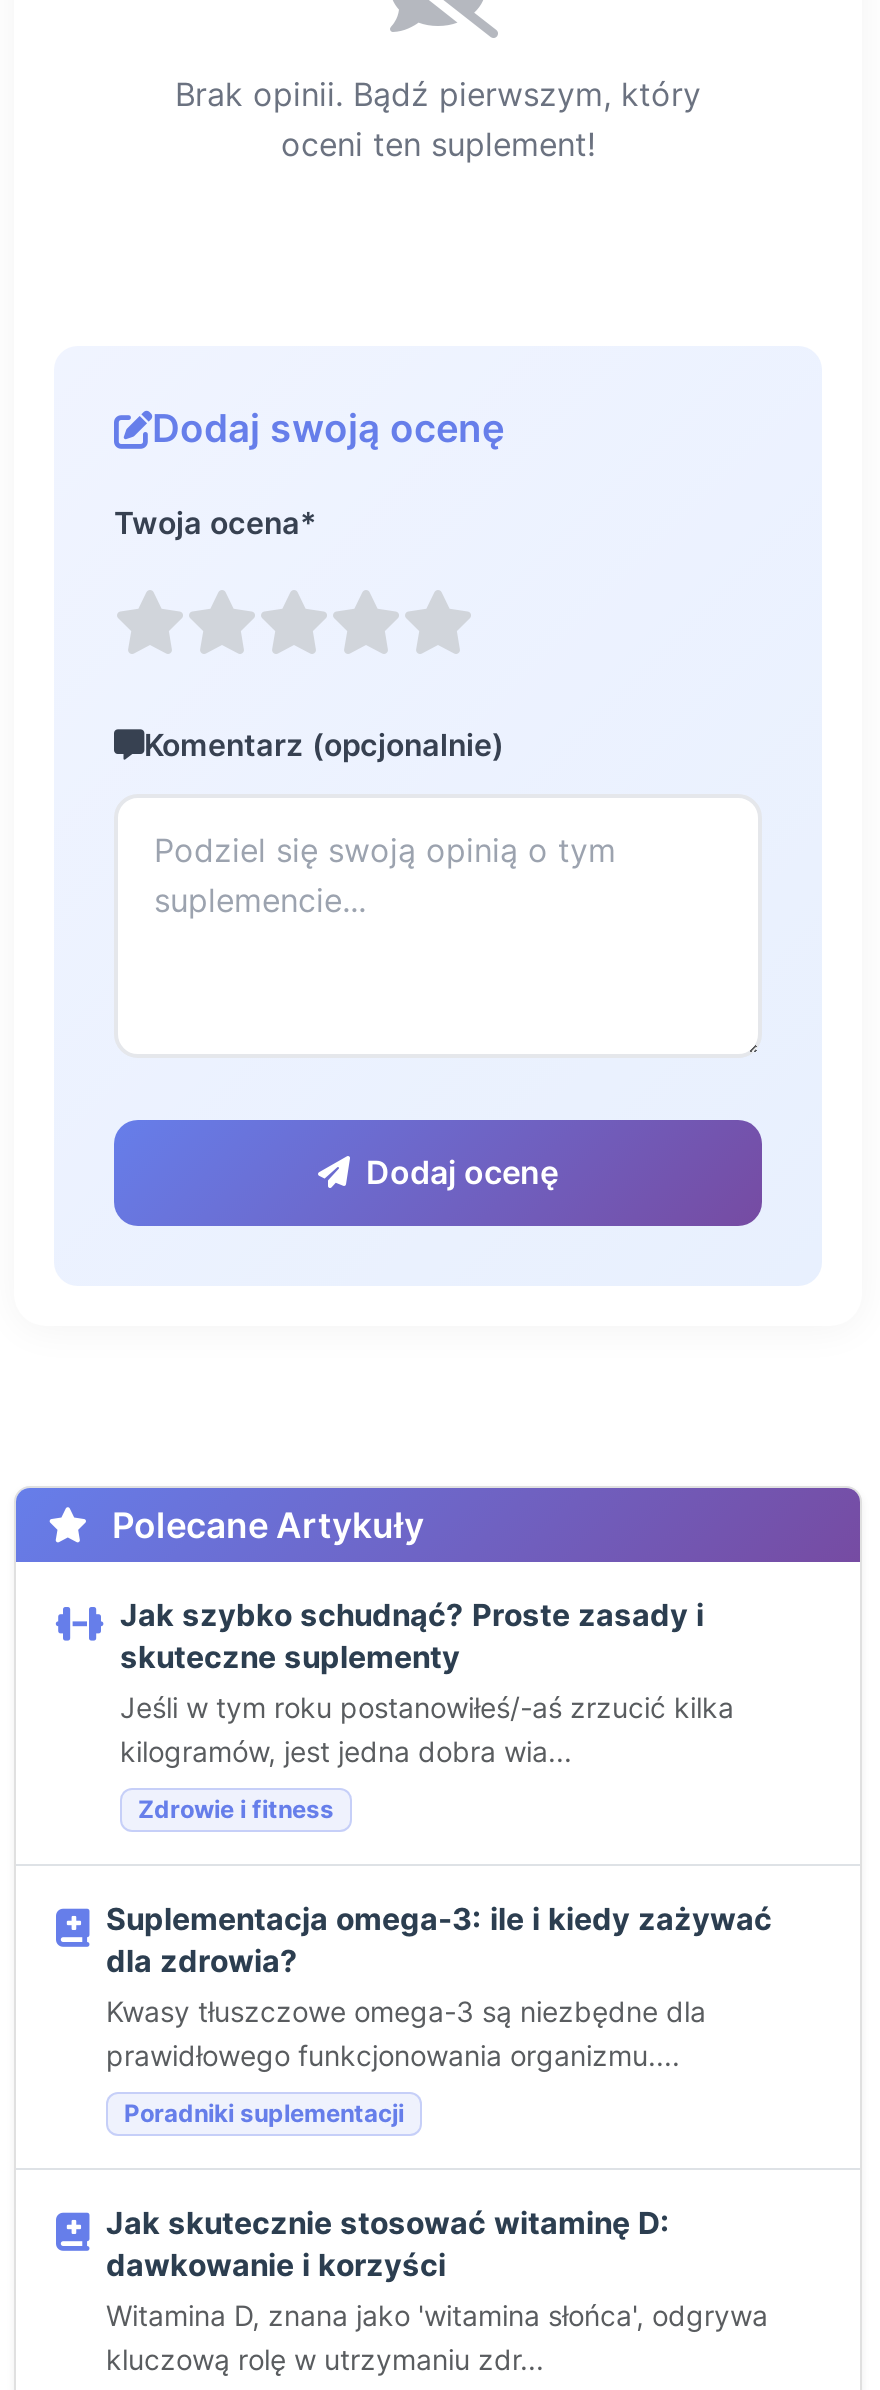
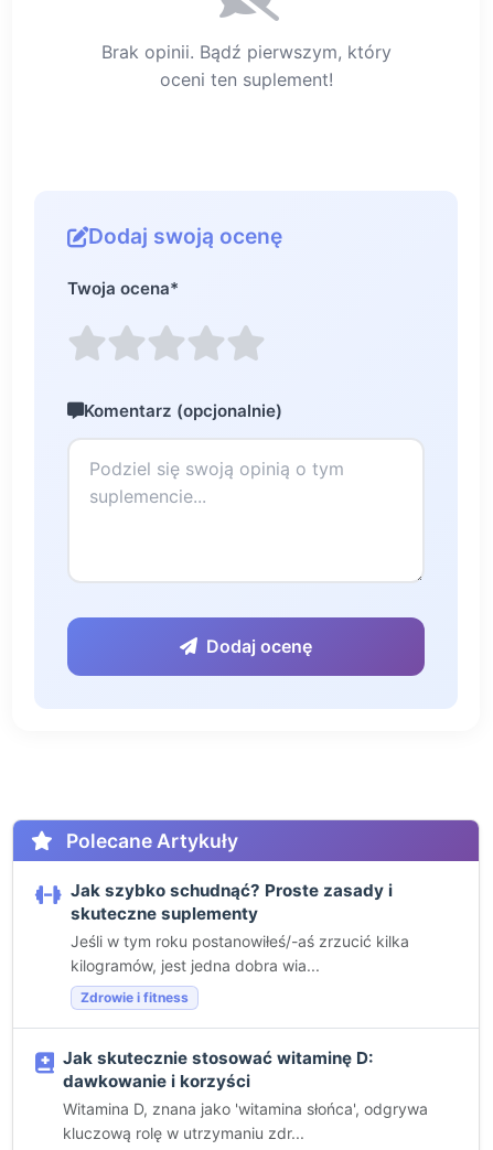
- Suplementacja omega-3: ile i kiedy zażywać
- dla zdrowia?
- Kwasy tłuszczowe omega-3 są niezbędne dla
- prawidłowego funkcjonowania organizmu....
- Poradniki suplementacji
